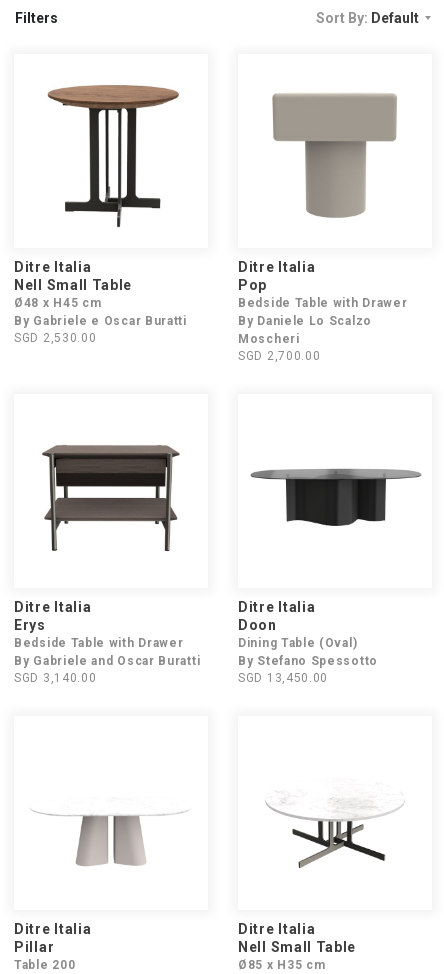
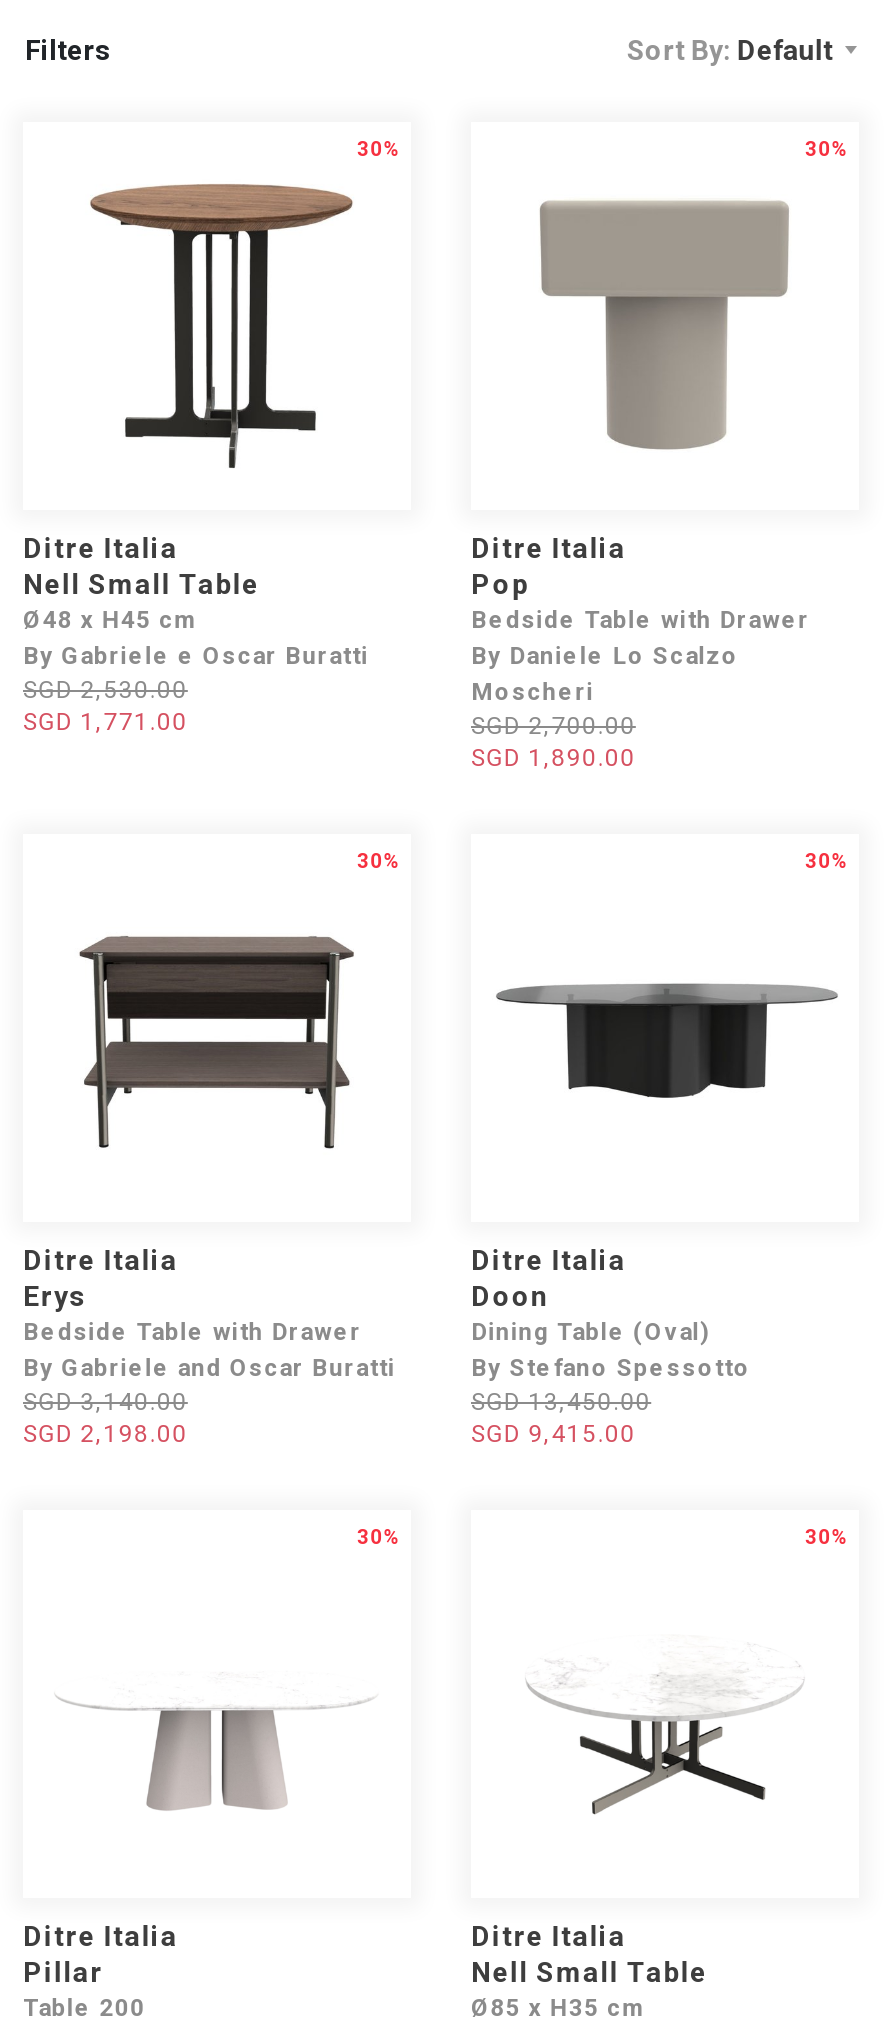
+ 30%

+ 30%

+ SGD 1,771.00

+ 30%

+ SGD 1,890.00

+ 30%

+ SGD 2,198.00

+ 30%

+ SGD 9,415.00

+ 30%
